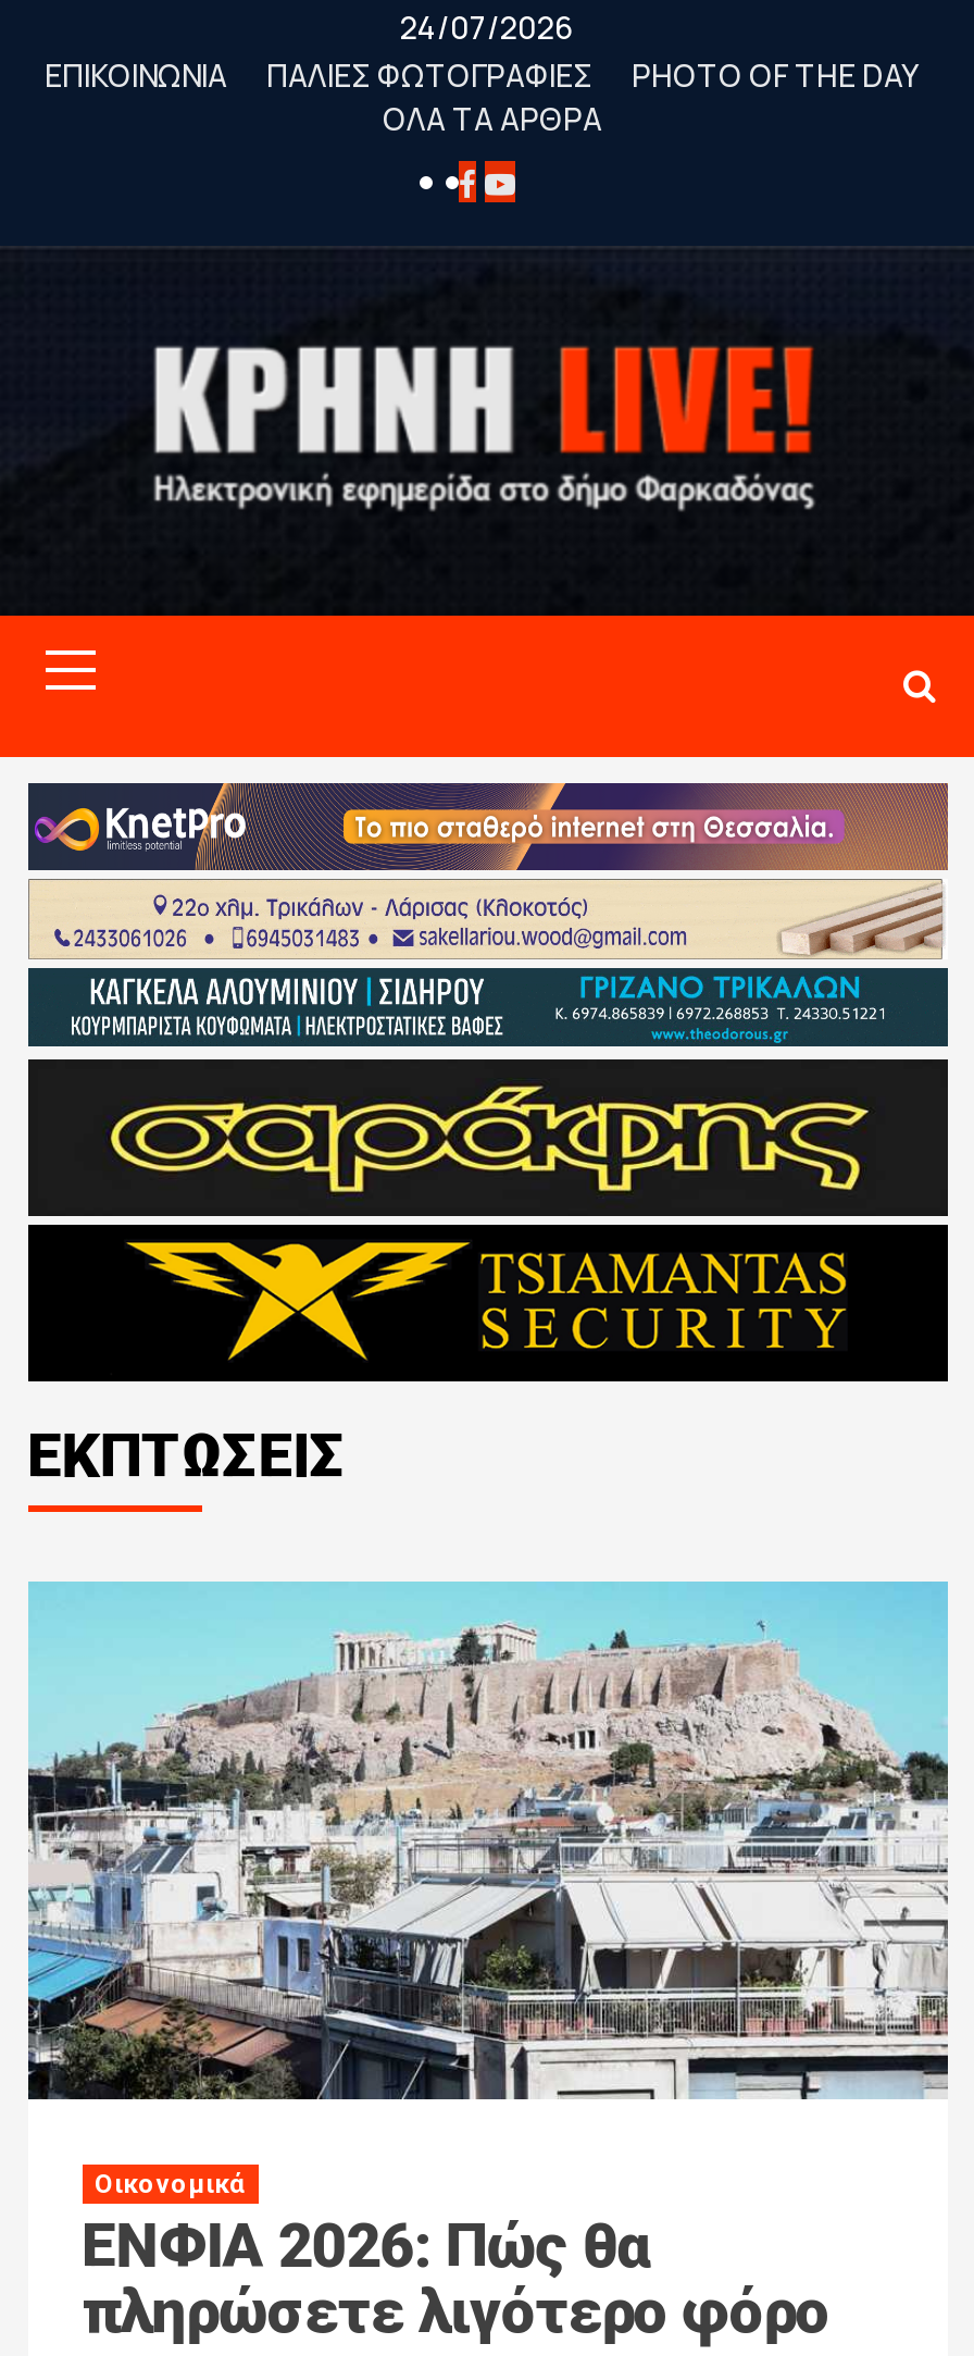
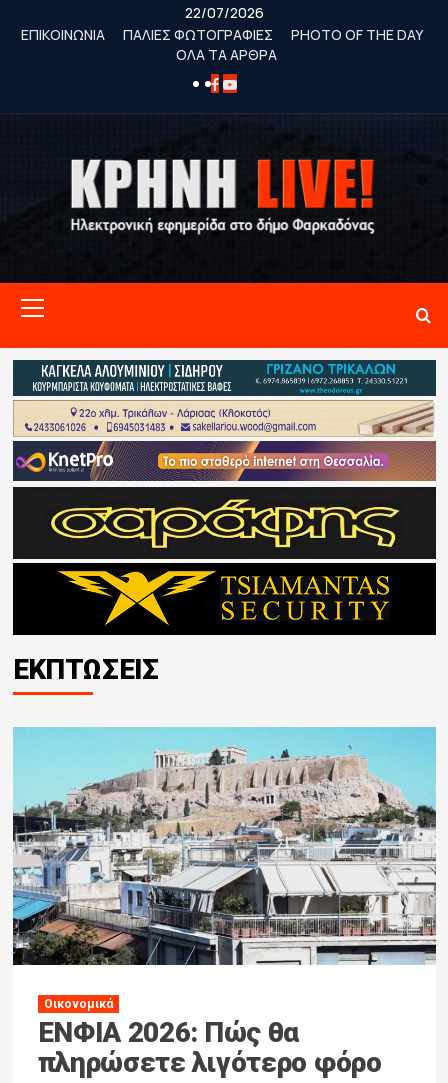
- 24/07/2026
+ 22/07/2026

- [image]
+ [image]
